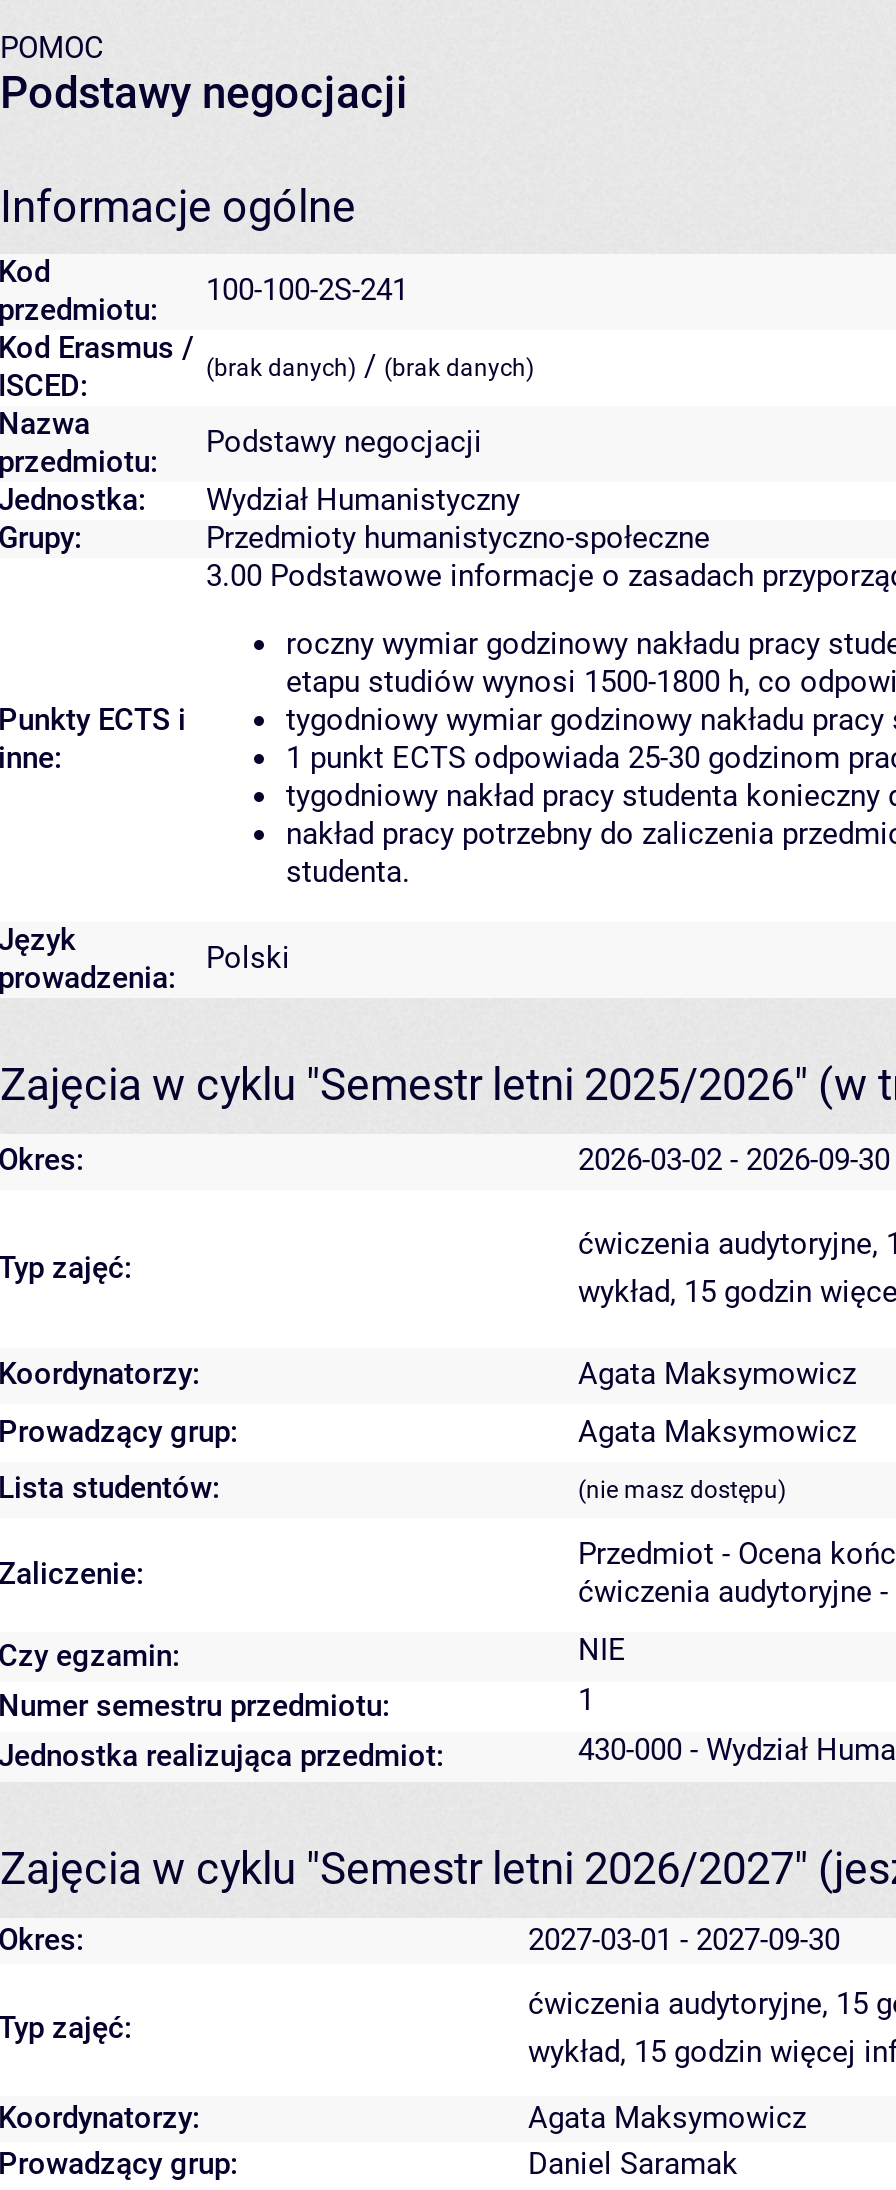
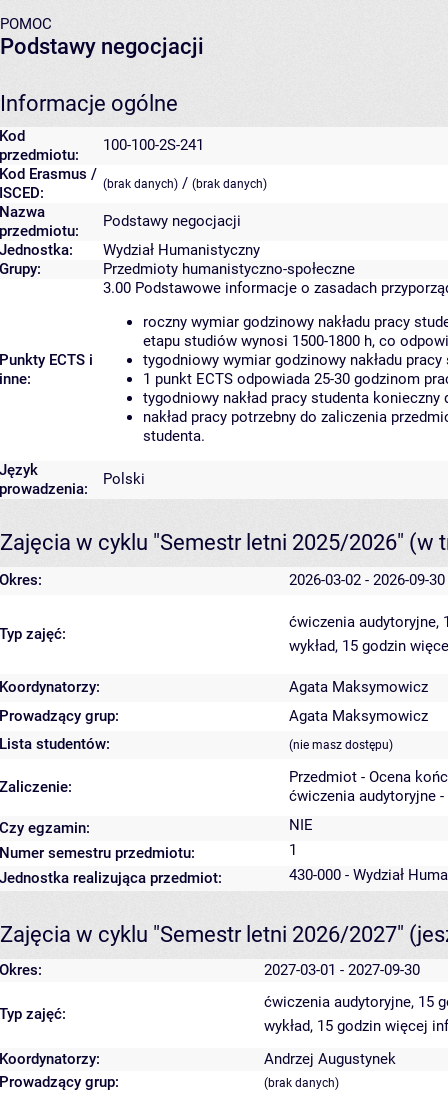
- Agata Maksymowicz
+ Andrzej Augustynek

- Daniel Saramak
+ (brak danych)
